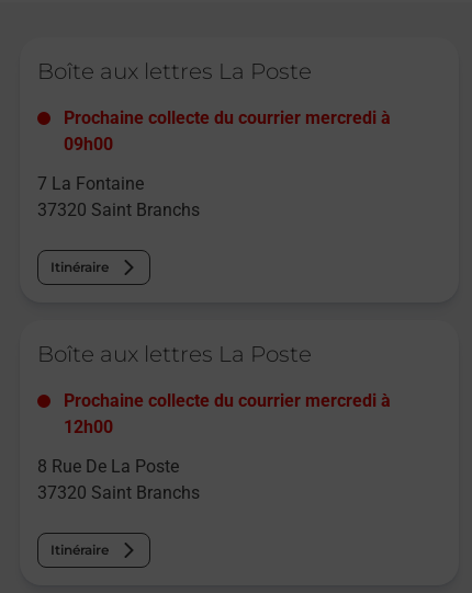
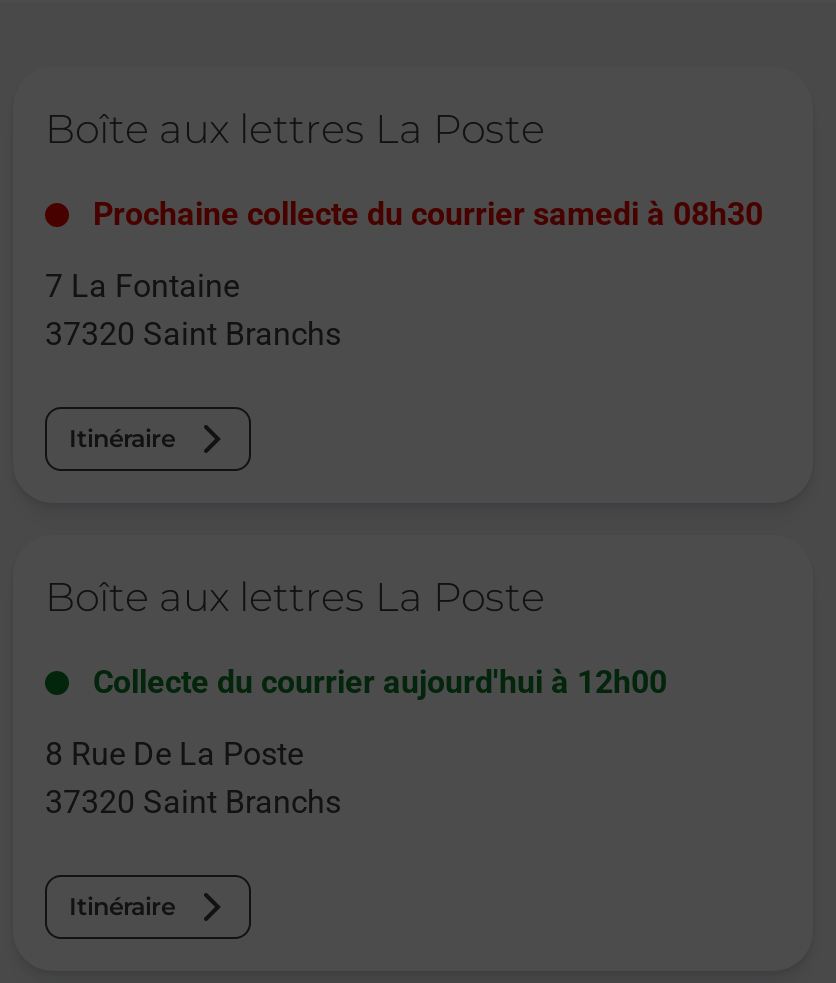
- Prochaine collecte du courrier mercredi à
- 09h00
+ Prochaine collecte du courrier samedi à 08h30

- Prochaine collecte du courrier mercredi à
- 12h00
+ Collecte du courrier aujourd'hui à 12h00
